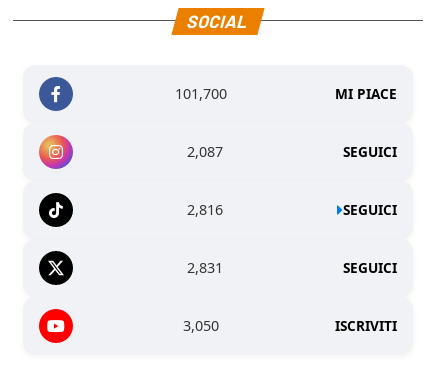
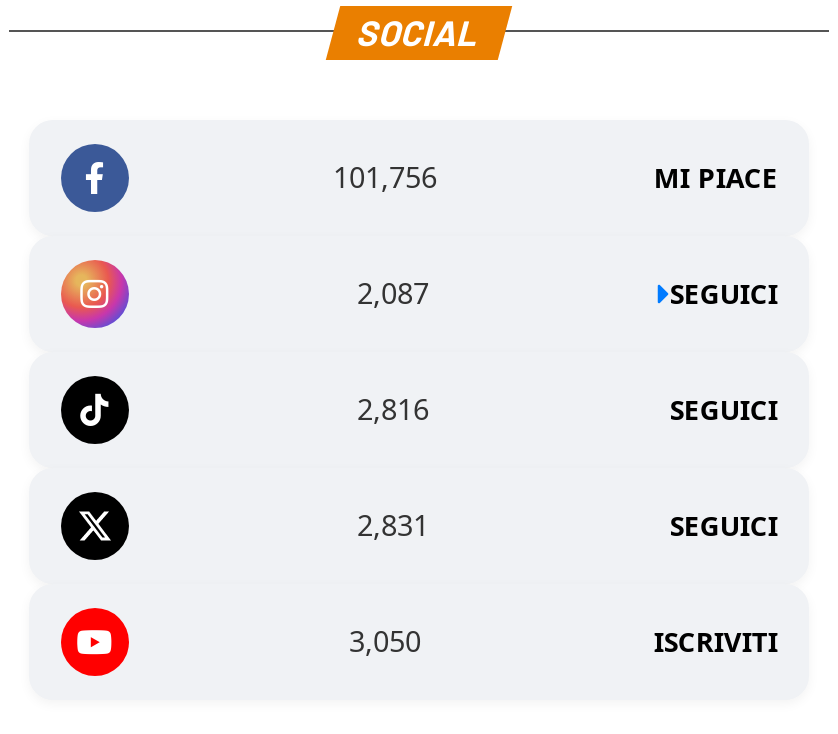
- 101,700
+ 101,756
